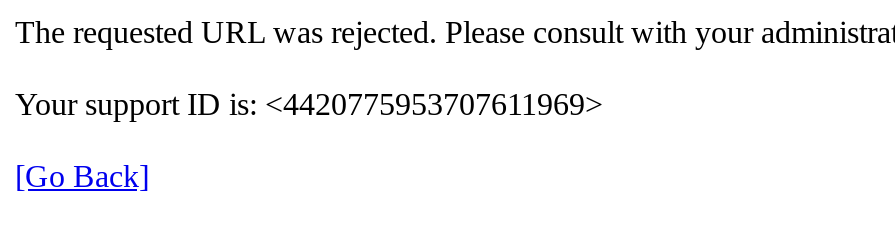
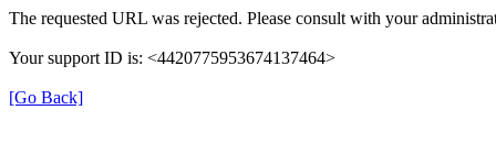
- Your support ID is: <4420775953707611969>
+ Your support ID is: <4420775953674137464>
